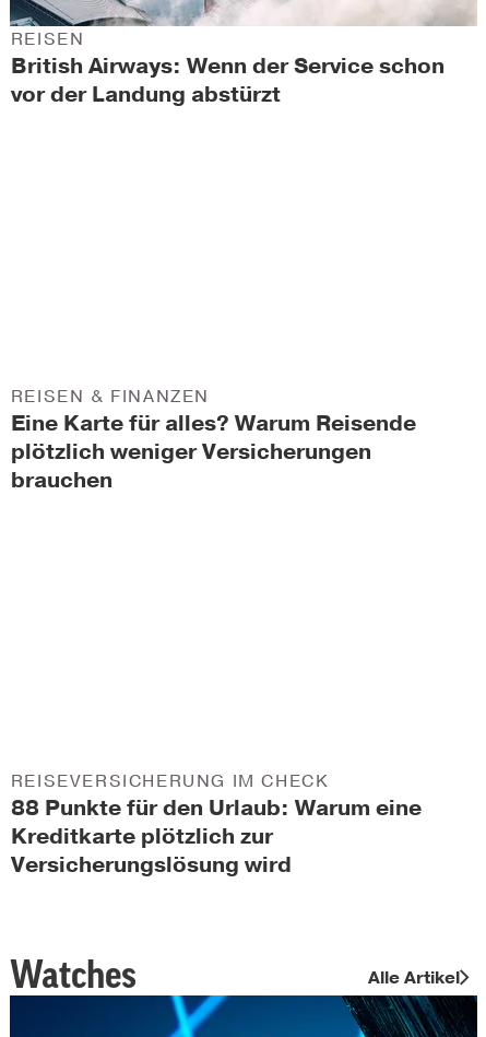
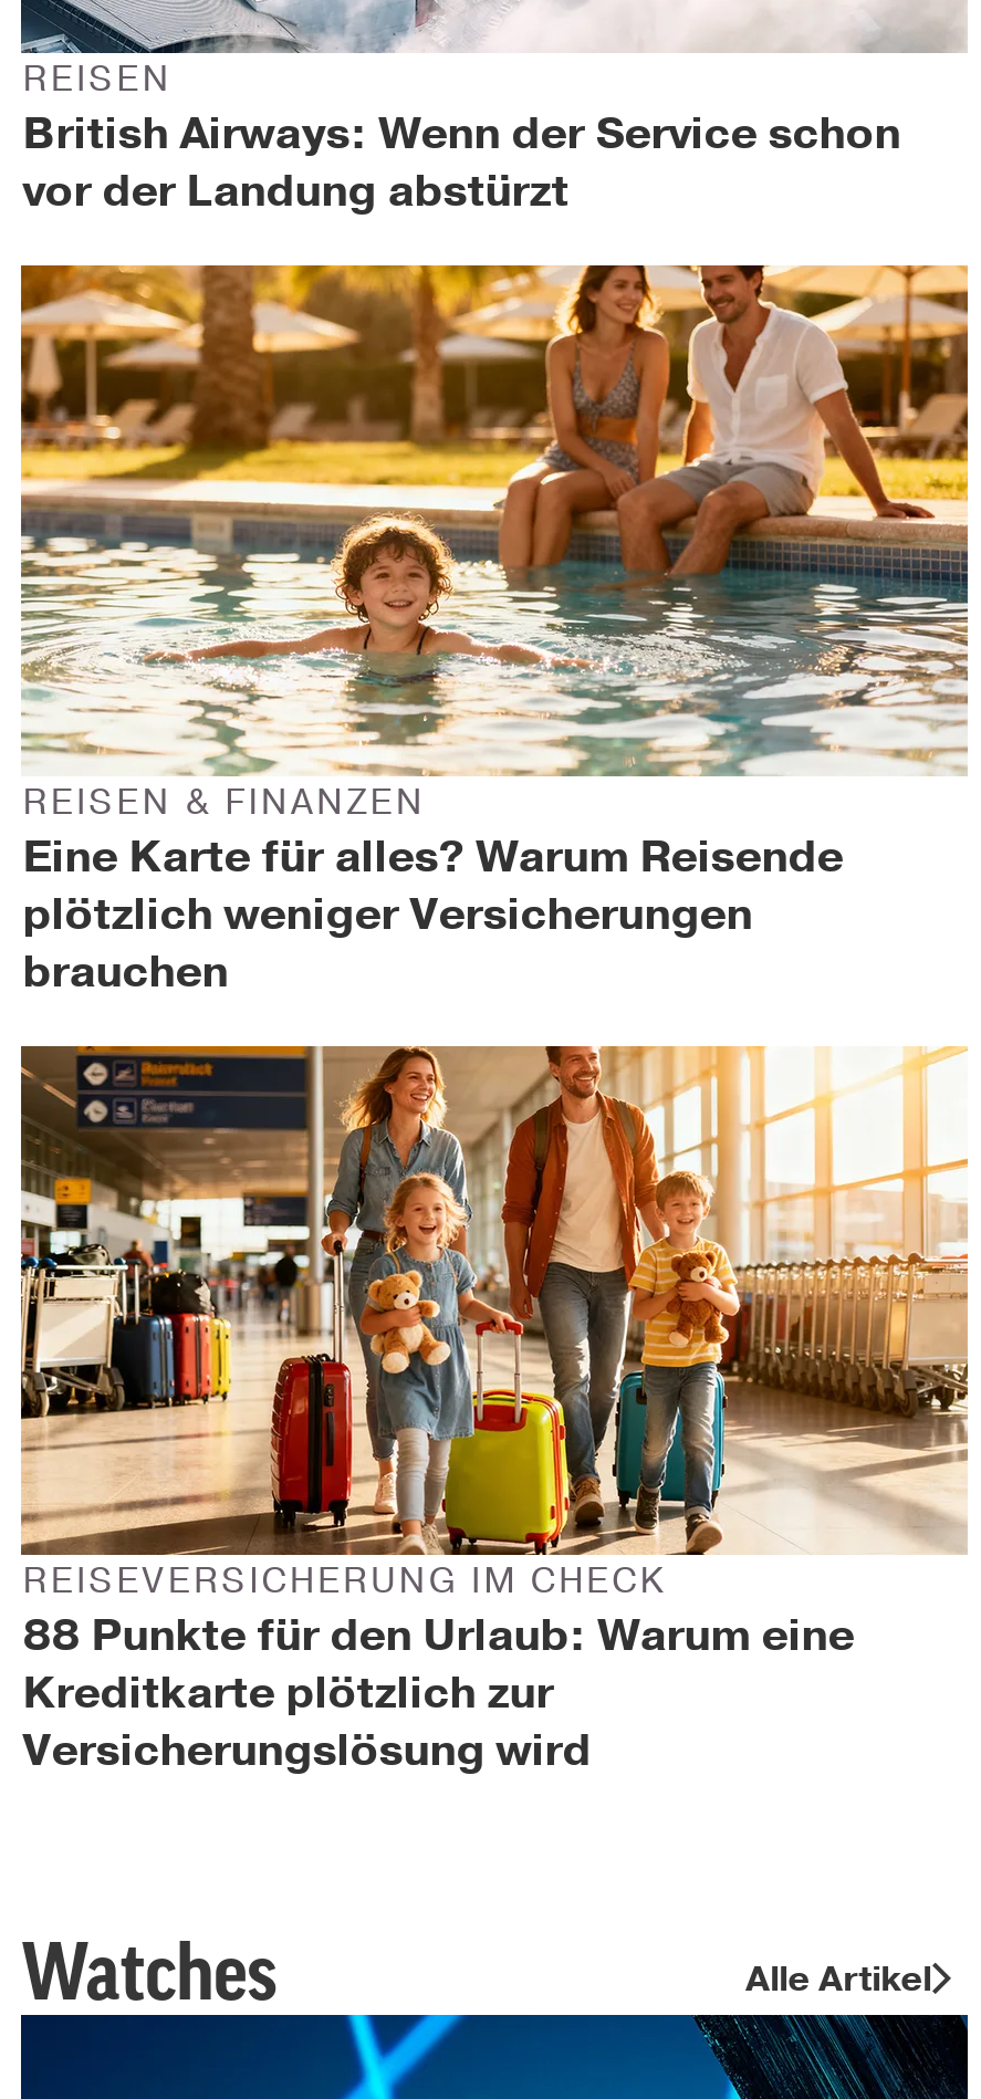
+ [image]

+ [image]
